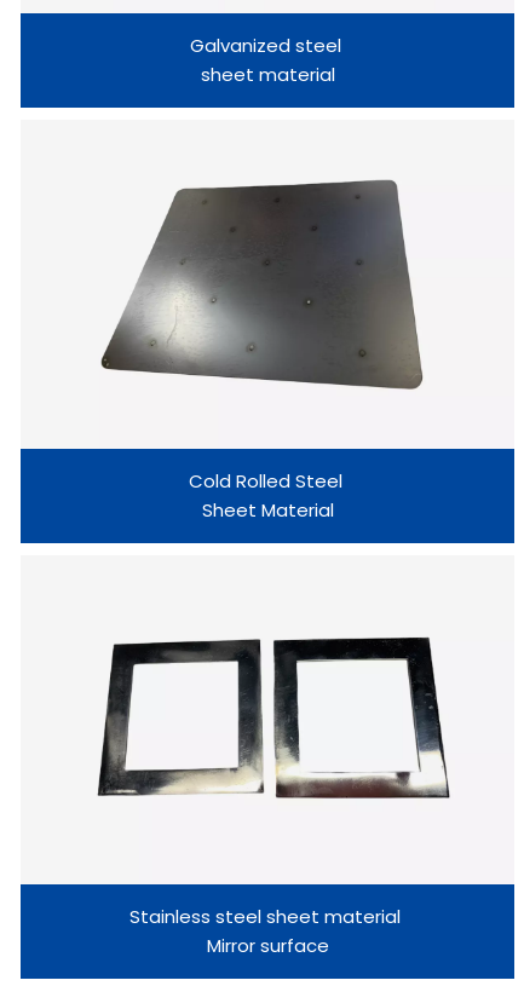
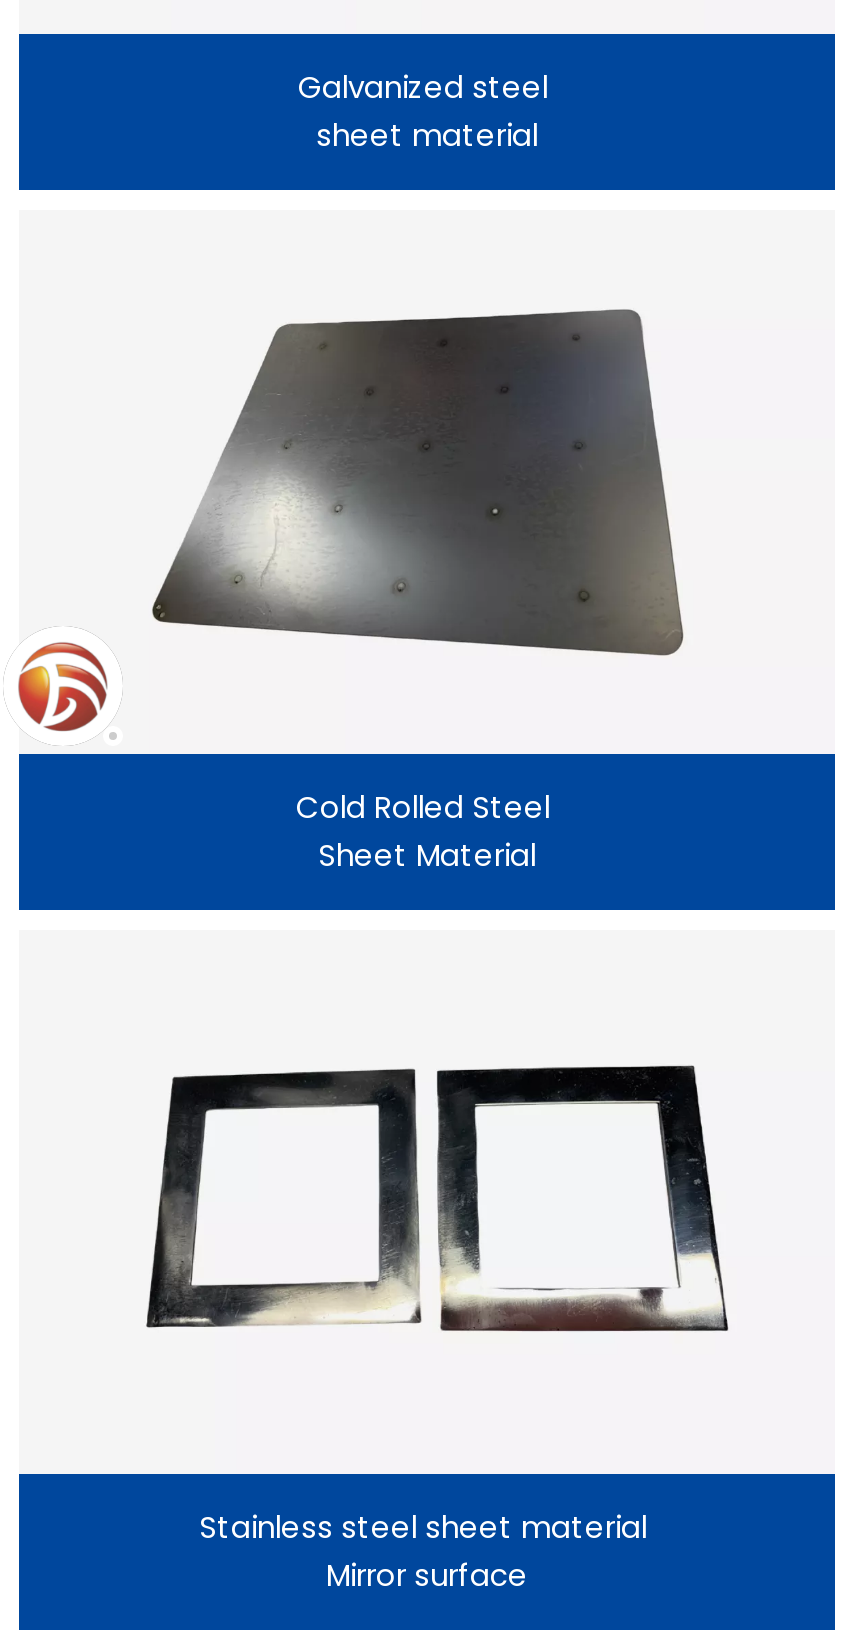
+ [image]
